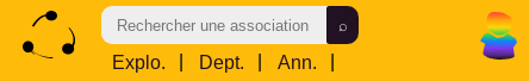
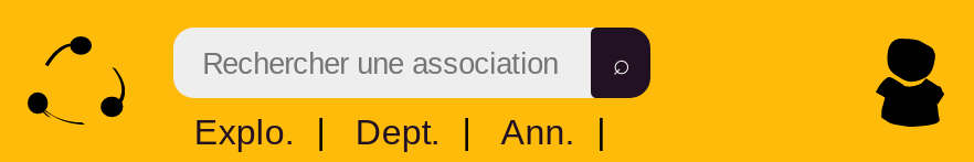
- [image]
+ [image]
